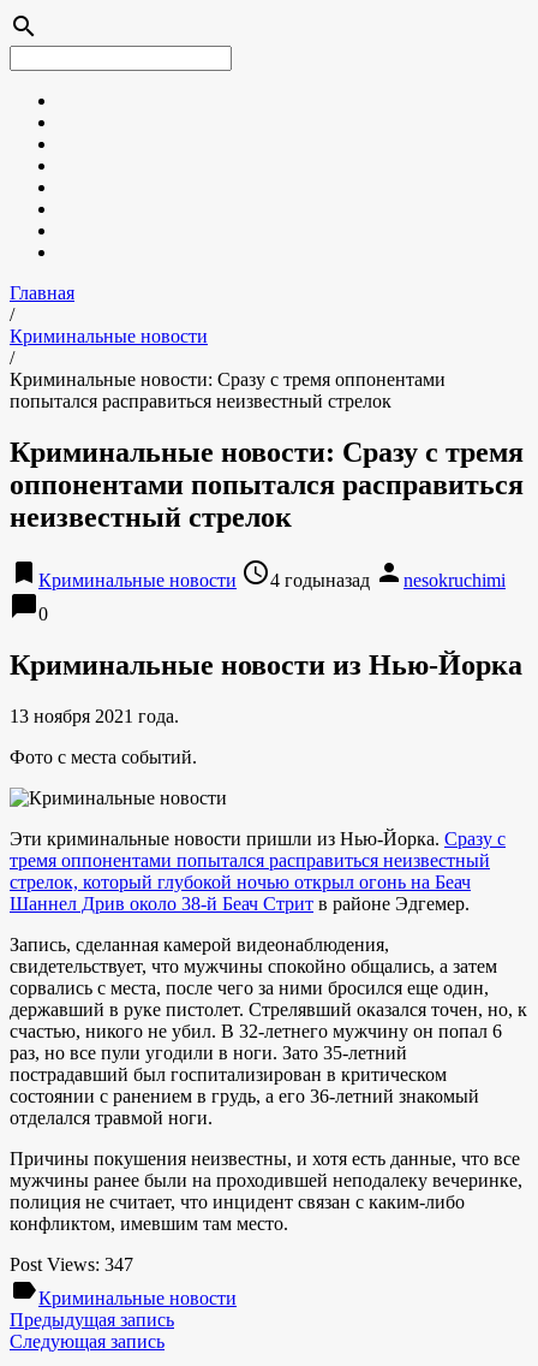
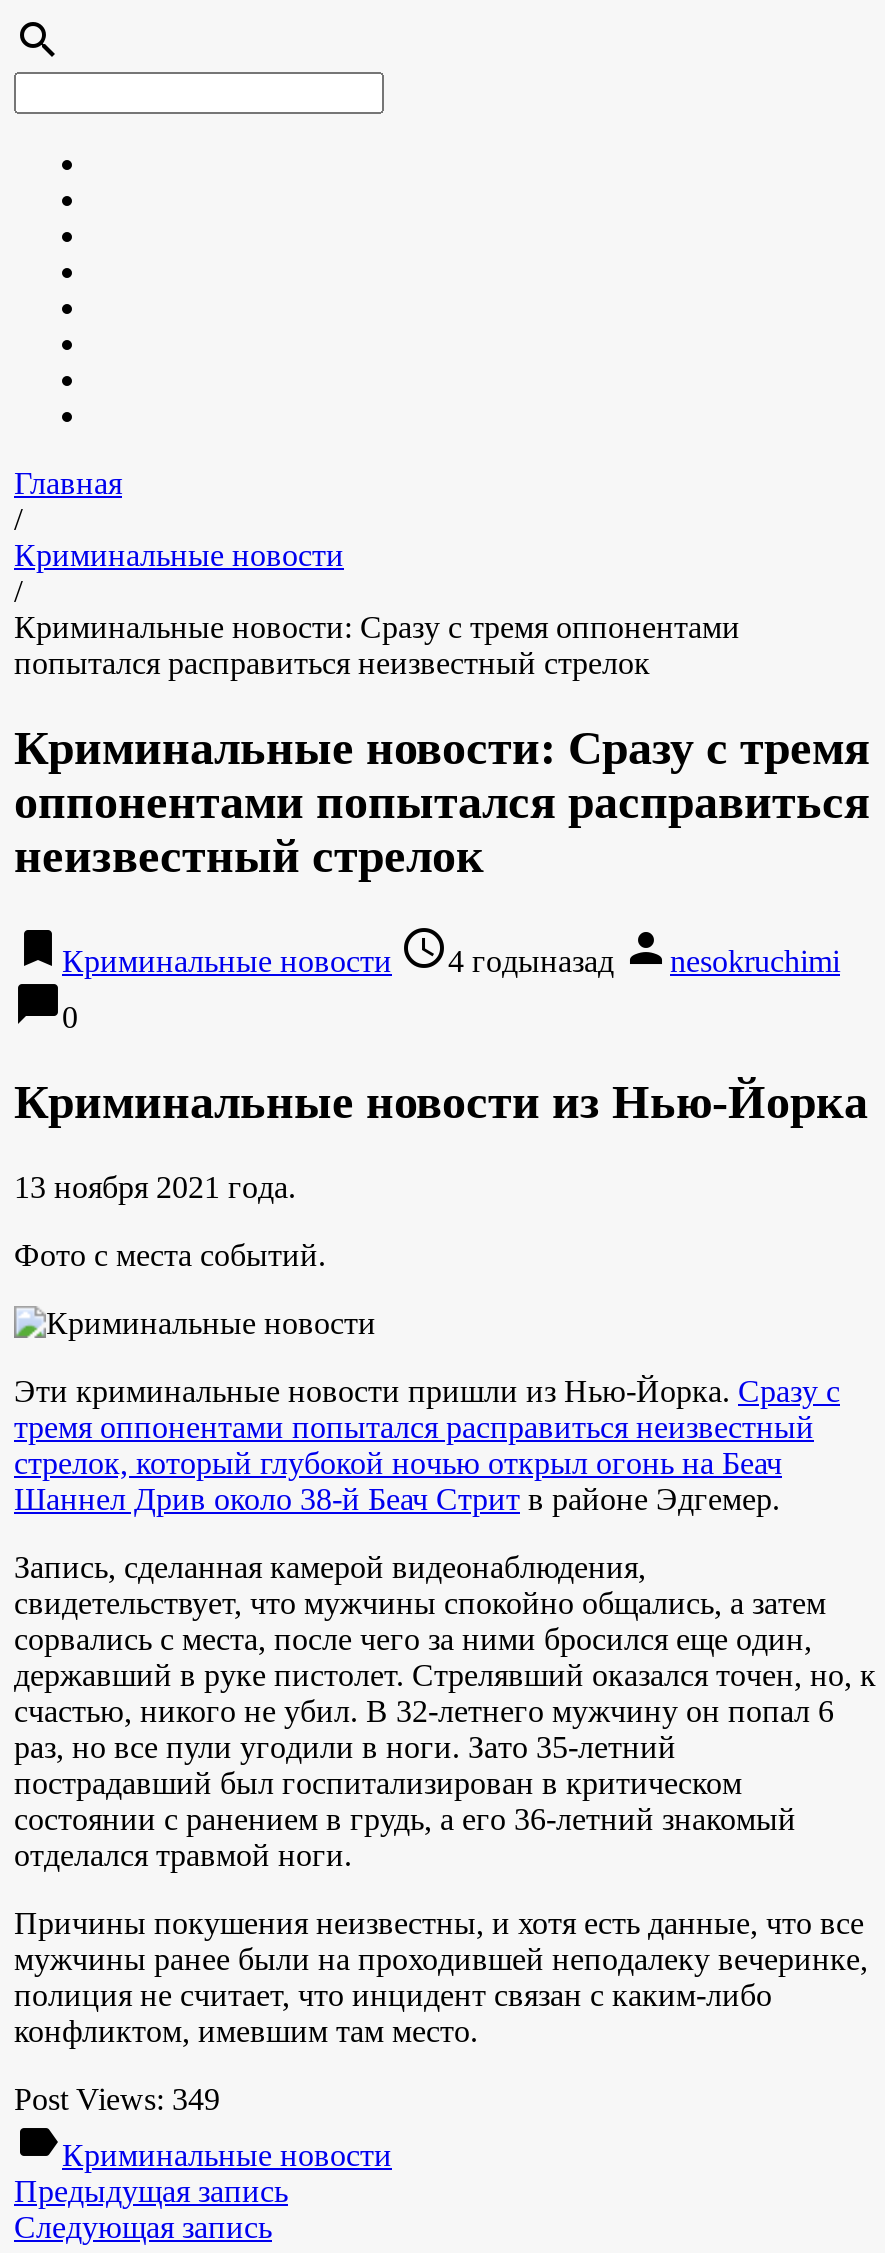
- Post Views: 347
+ Post Views: 349
